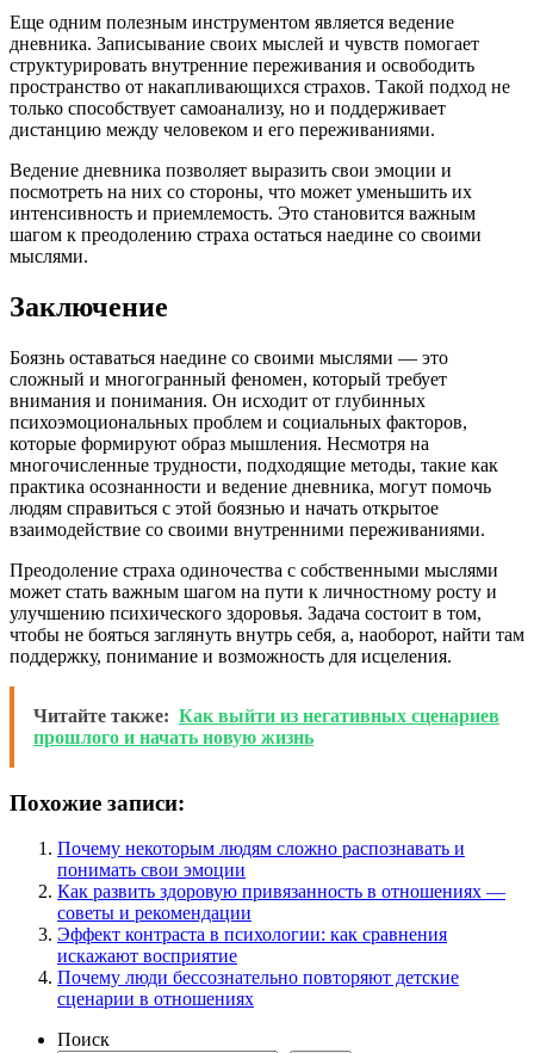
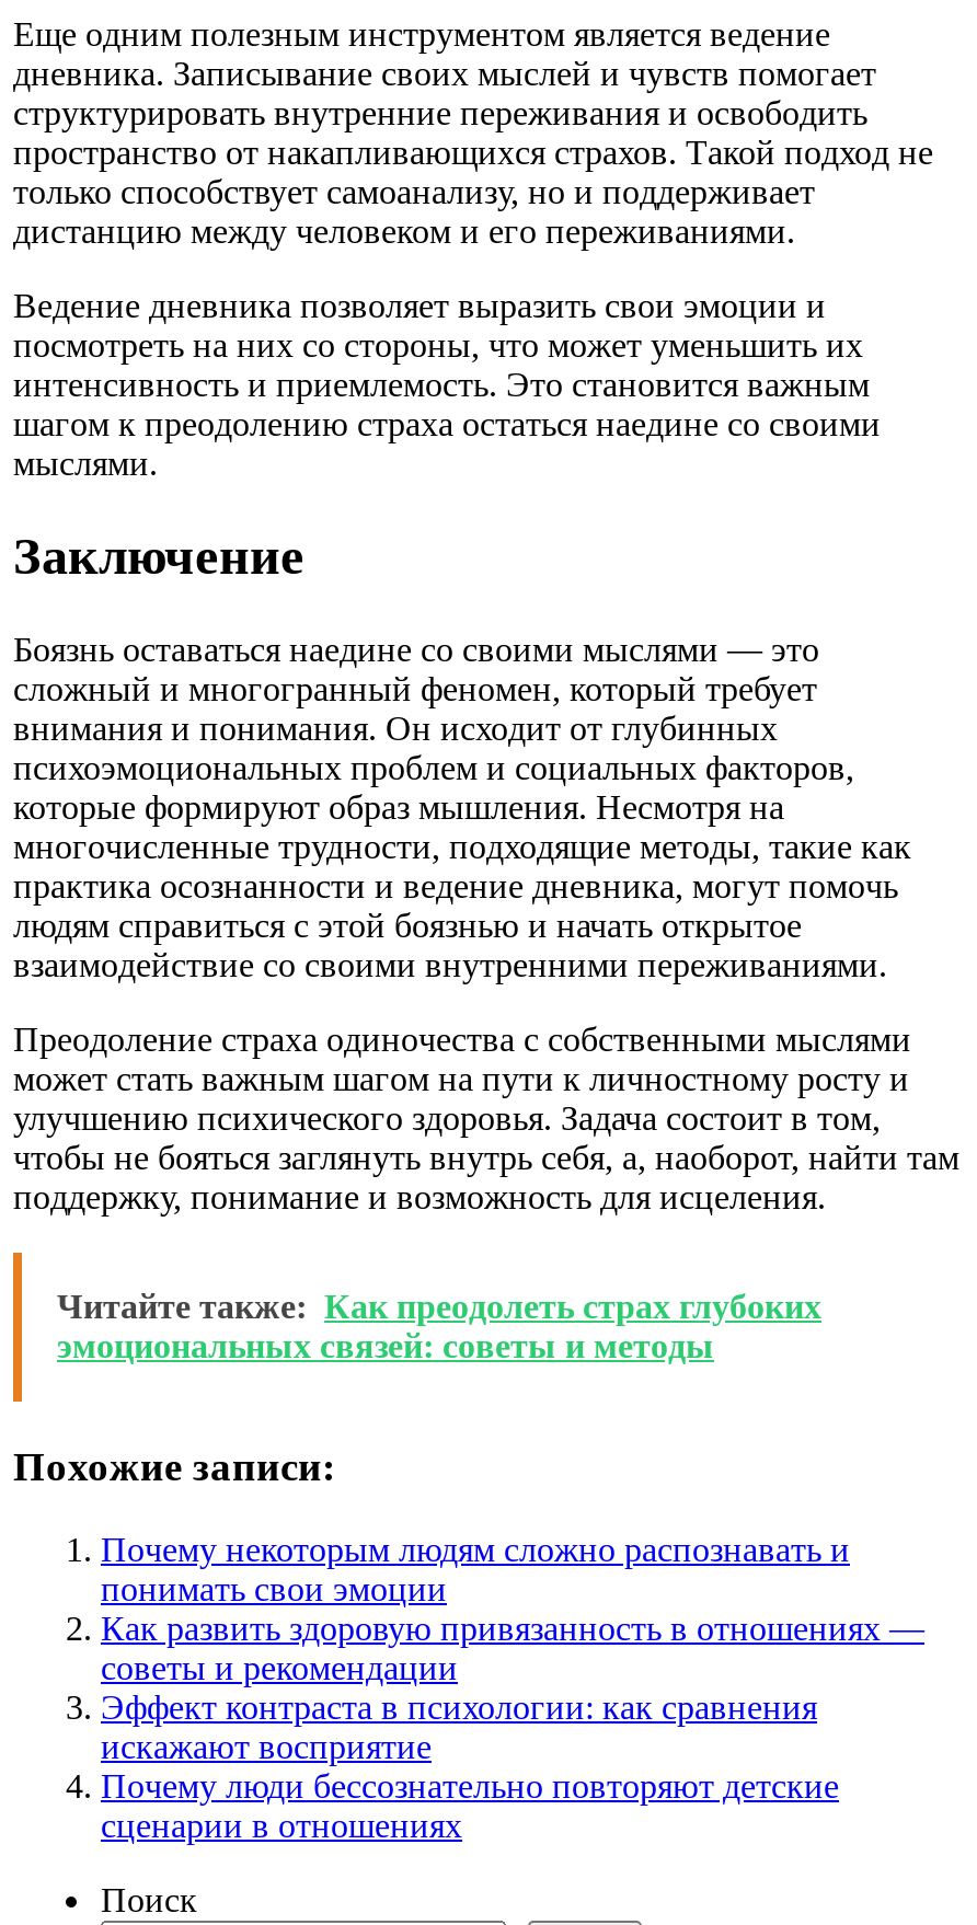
- Читайте также: Как выйти из негативных сценариев
- прошлого и начать новую жизнь
+ Читайте также: Как преодолеть страх глубоких
+ эмоциональных связей: советы и методы
